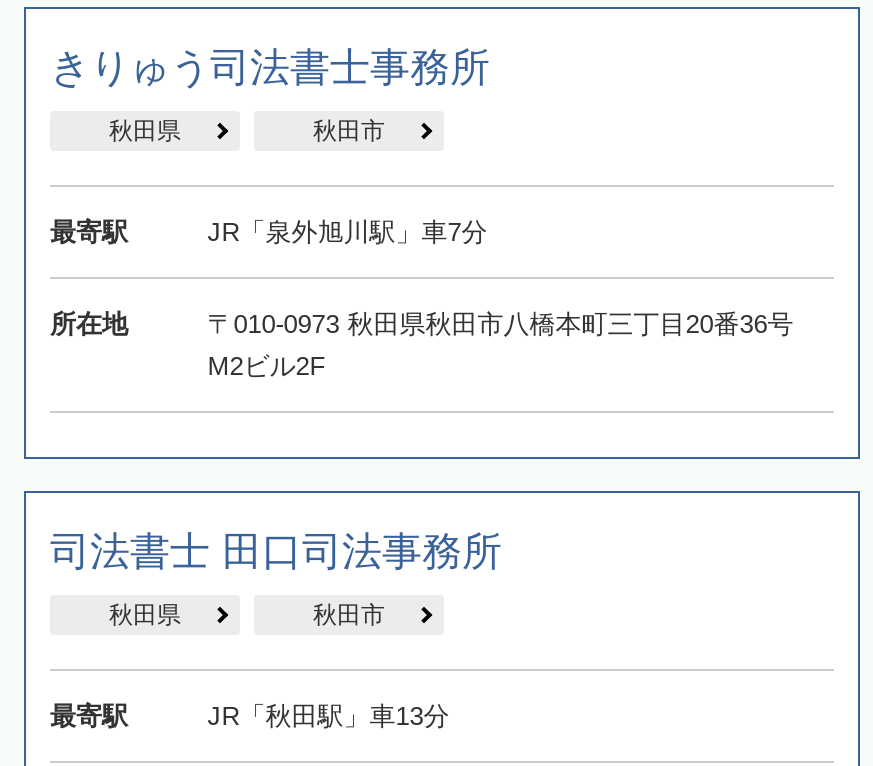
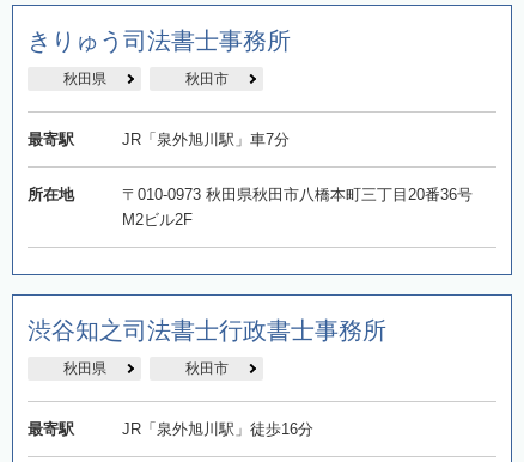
- 司法書士 田口司法事務所
+ 渋谷知之司法書士行政書士事務所

- JR「秋田駅」車13分
+ JR「泉外旭川駅」徒歩16分
